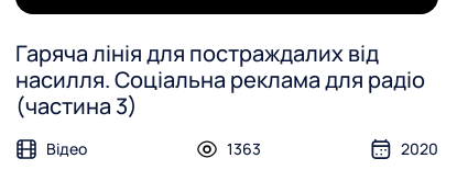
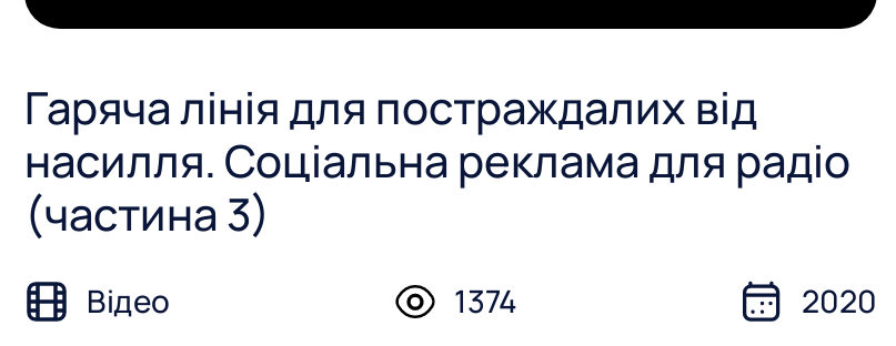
- 1363
+ 1374
